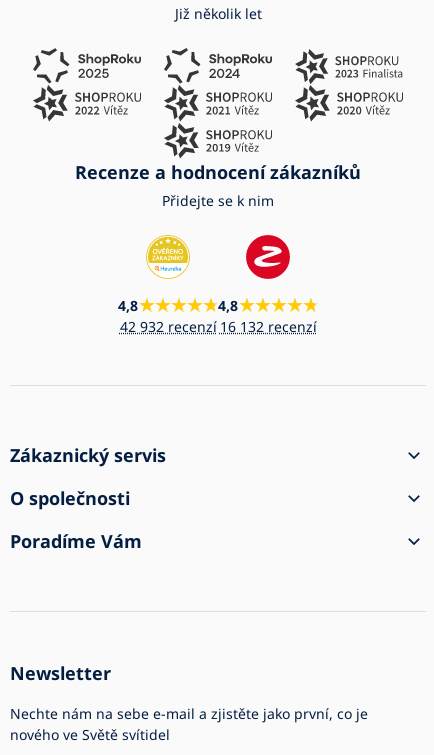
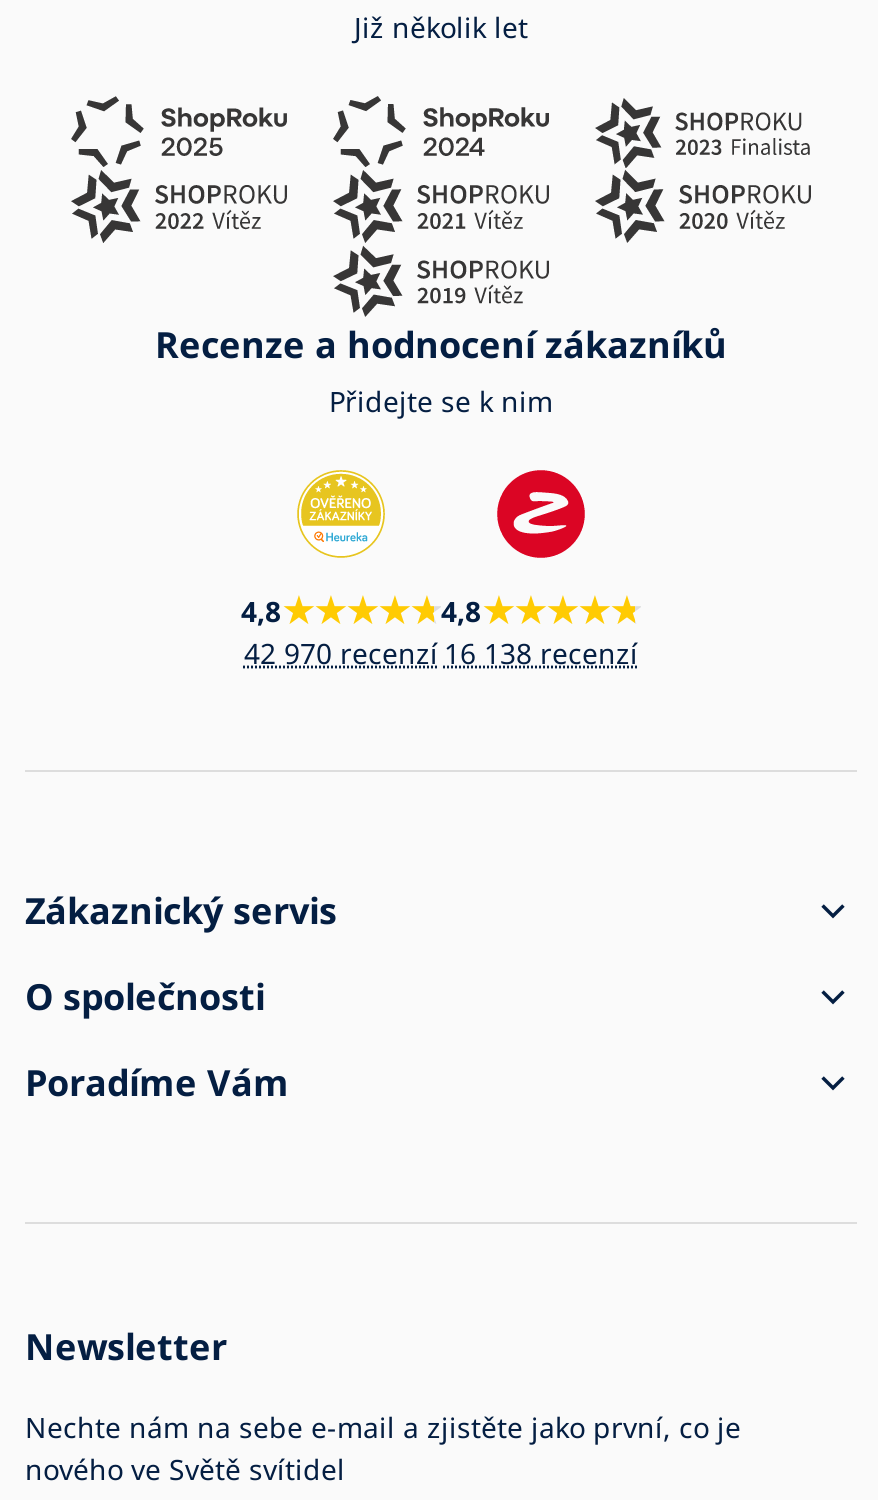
- 42 932 recenzí
+ 42 970 recenzí

- 16 132 recenzí
+ 16 138 recenzí
